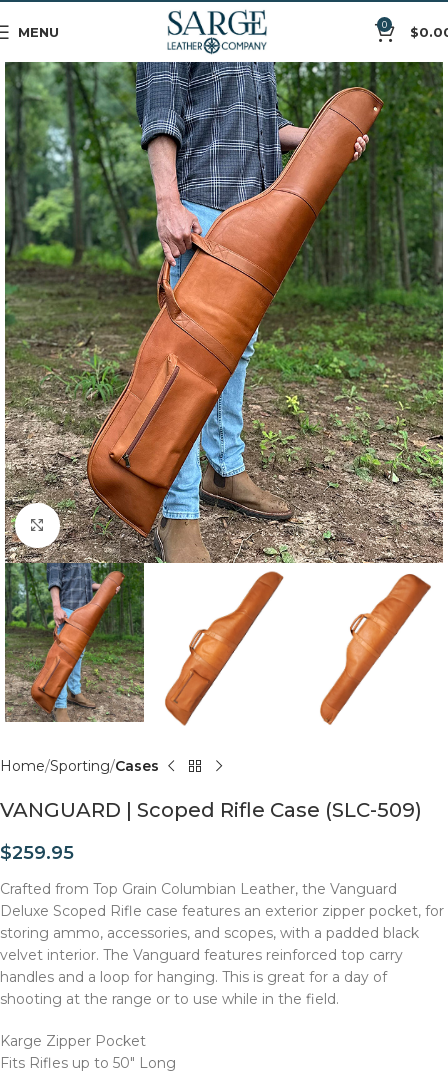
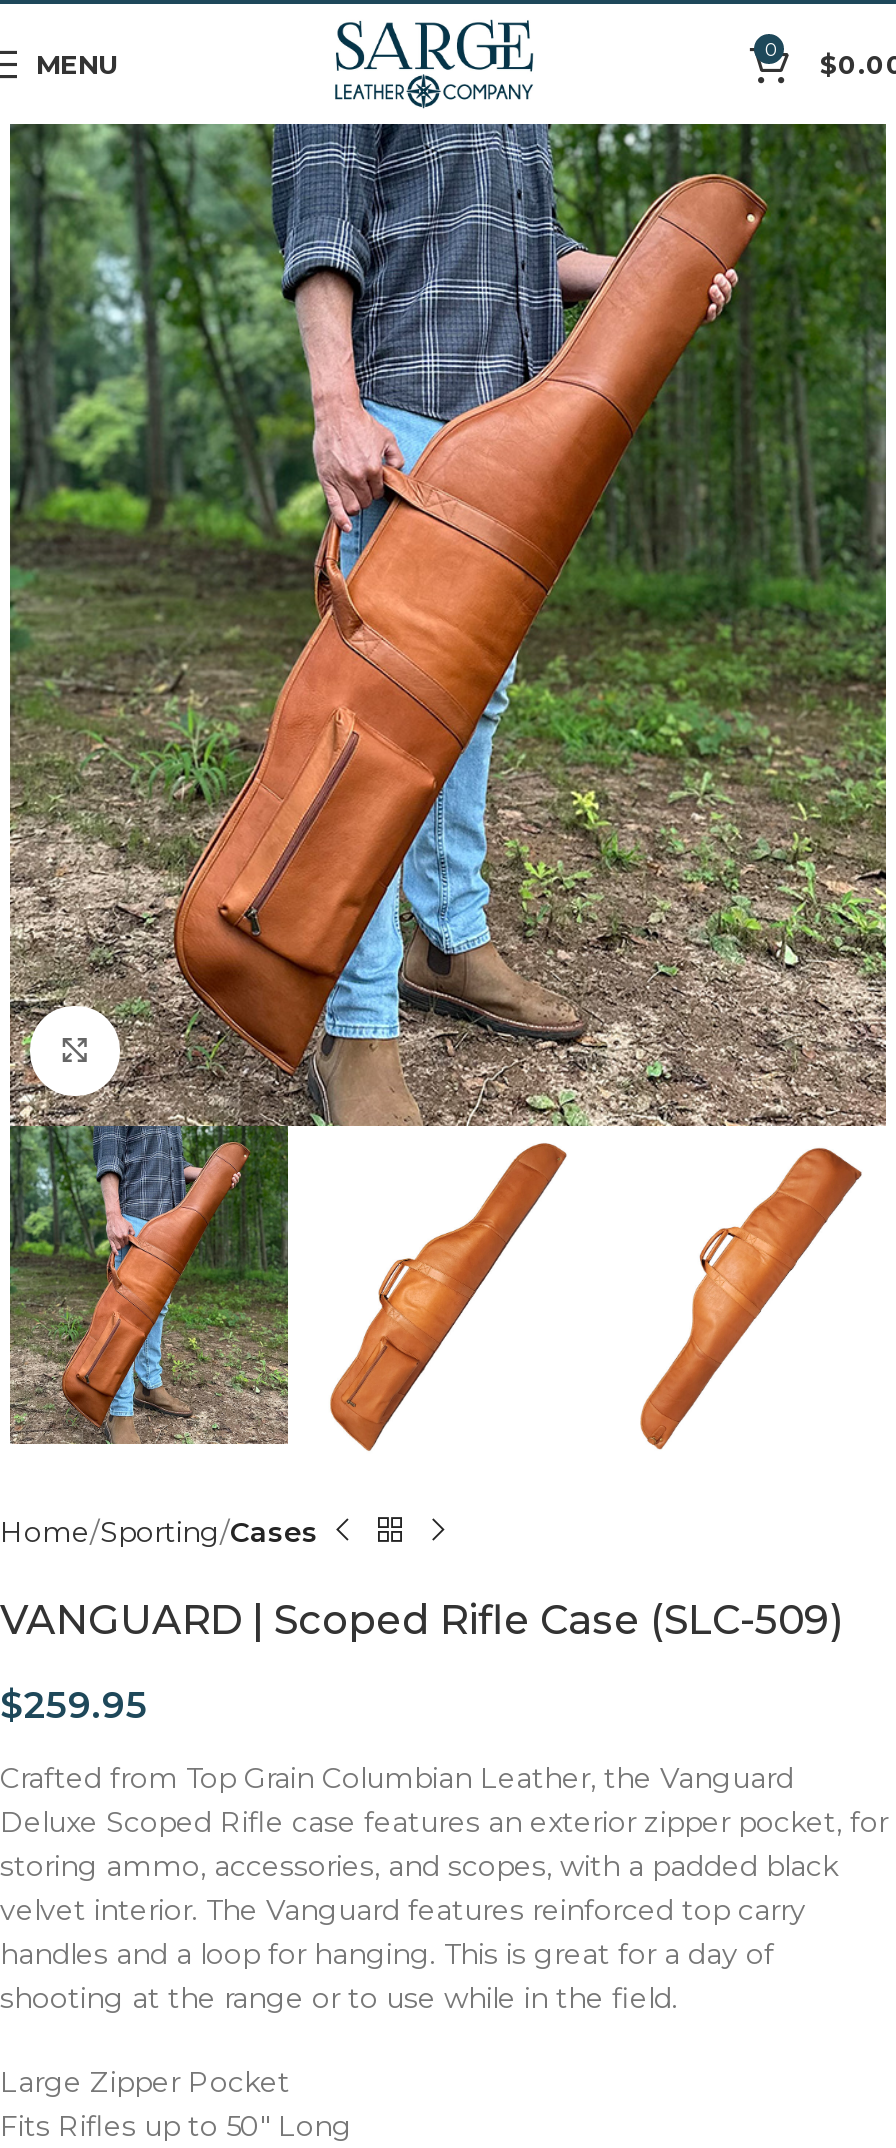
- Karge Zipper Pocket
+ Large Zipper Pocket
